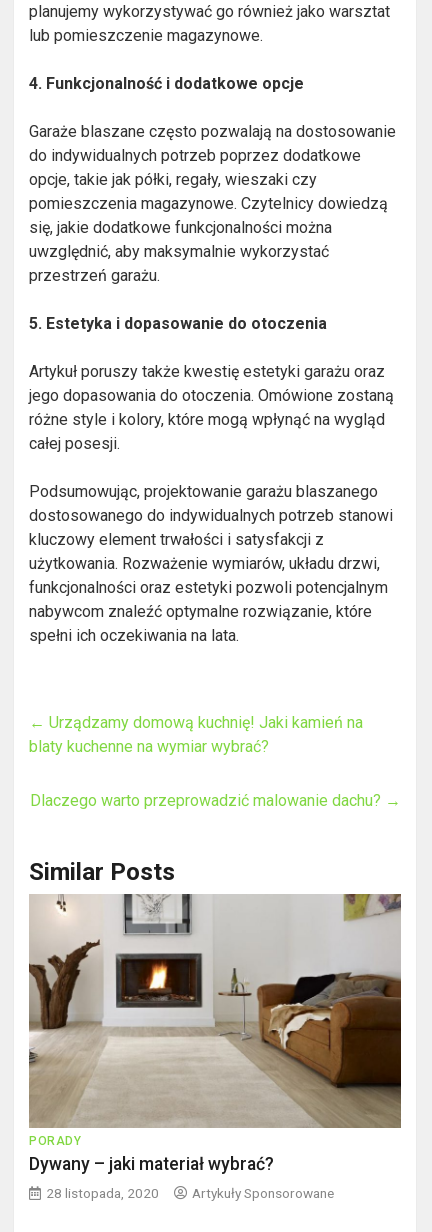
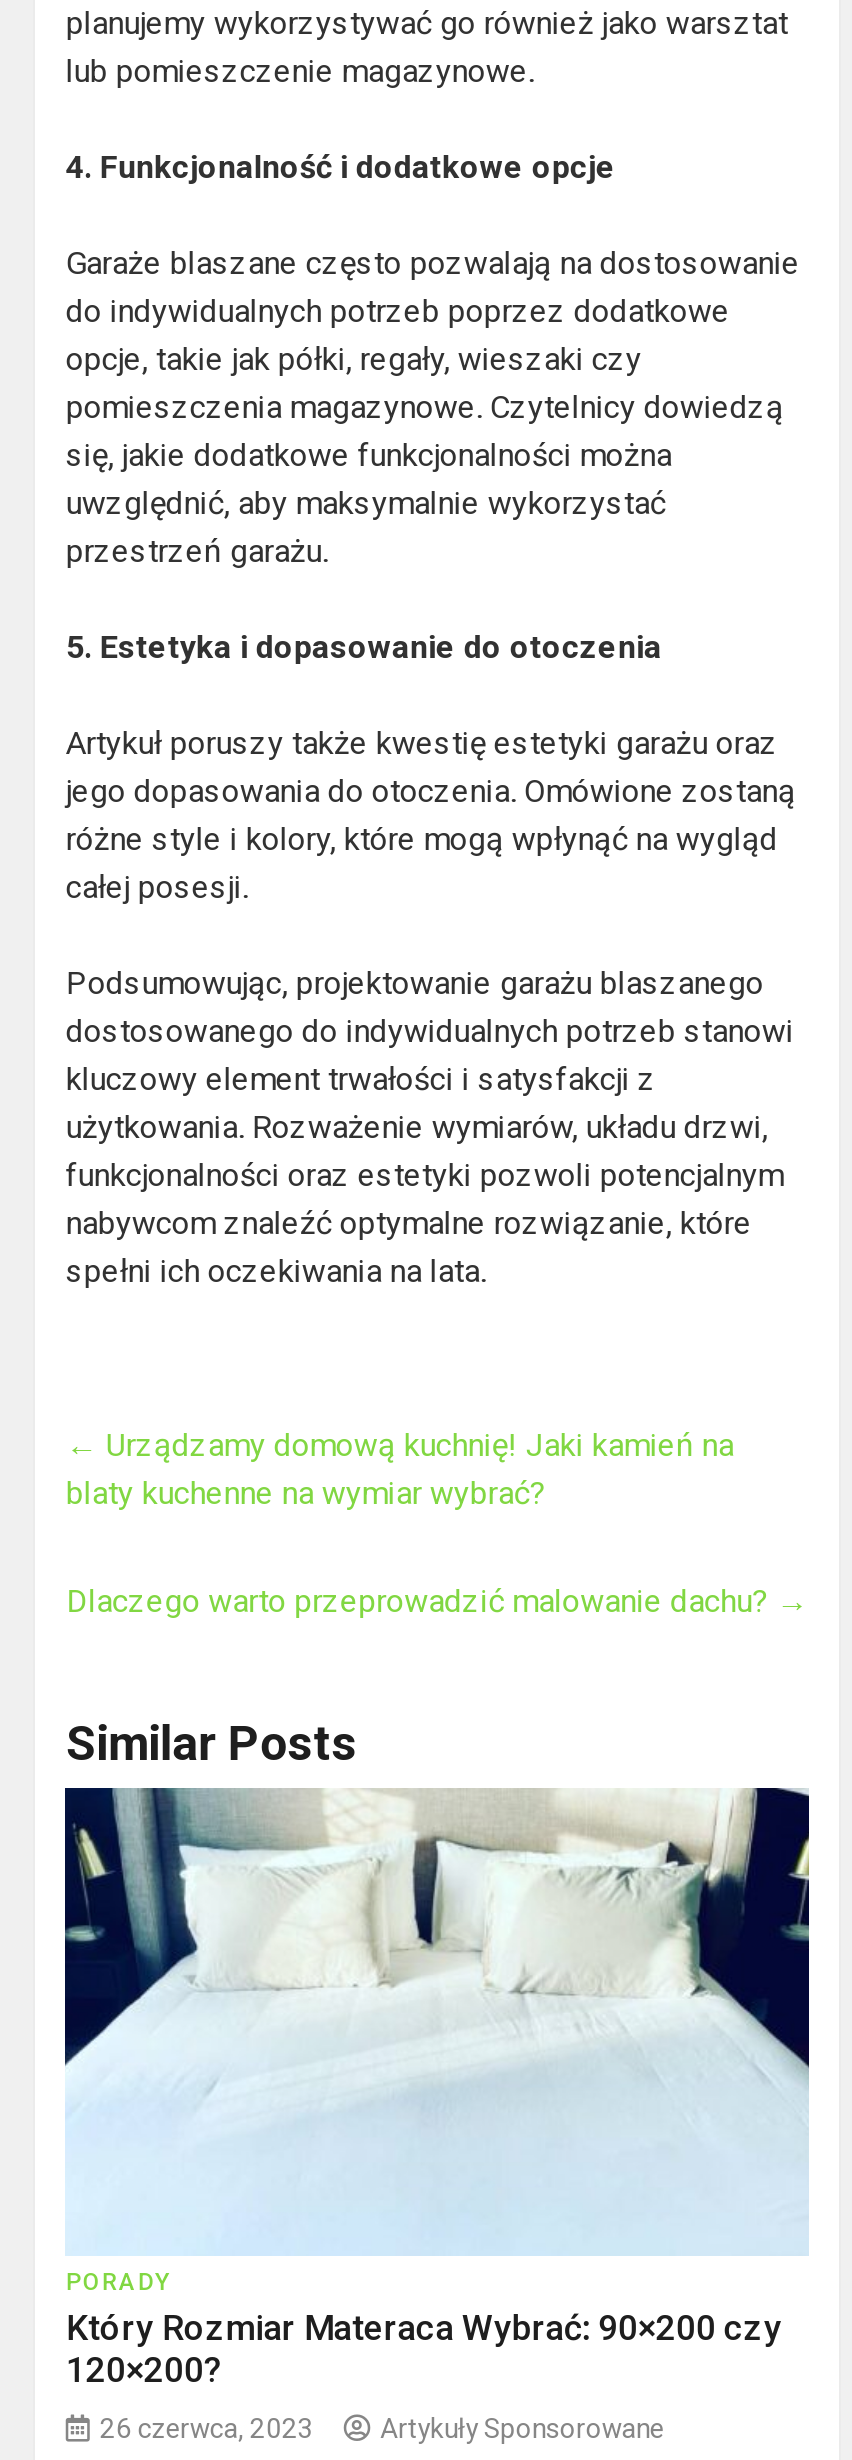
- [image]
- Dywany – jaki materiał wybrać?
+ [image]
+ Który Rozmiar Materaca Wybrać: 90×200 czy
+ 120×200?

- 28 listopada, 2020
+ 26 czerwca, 2023
